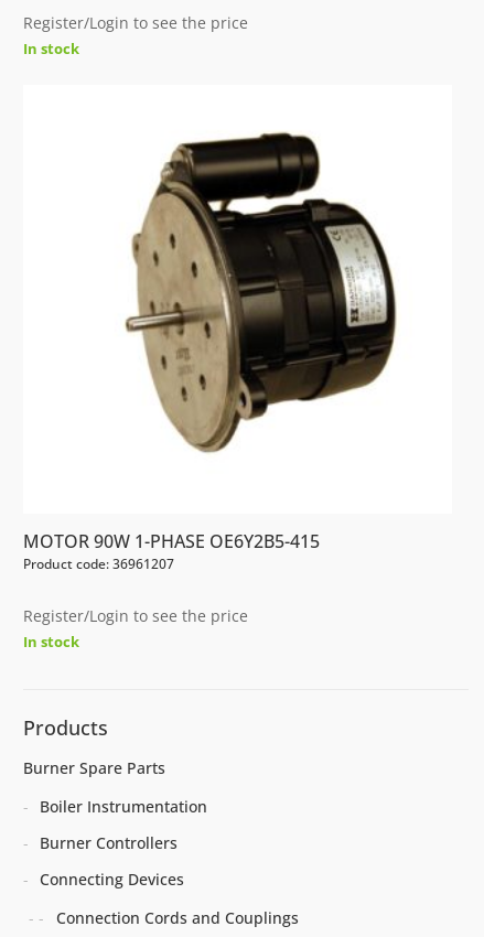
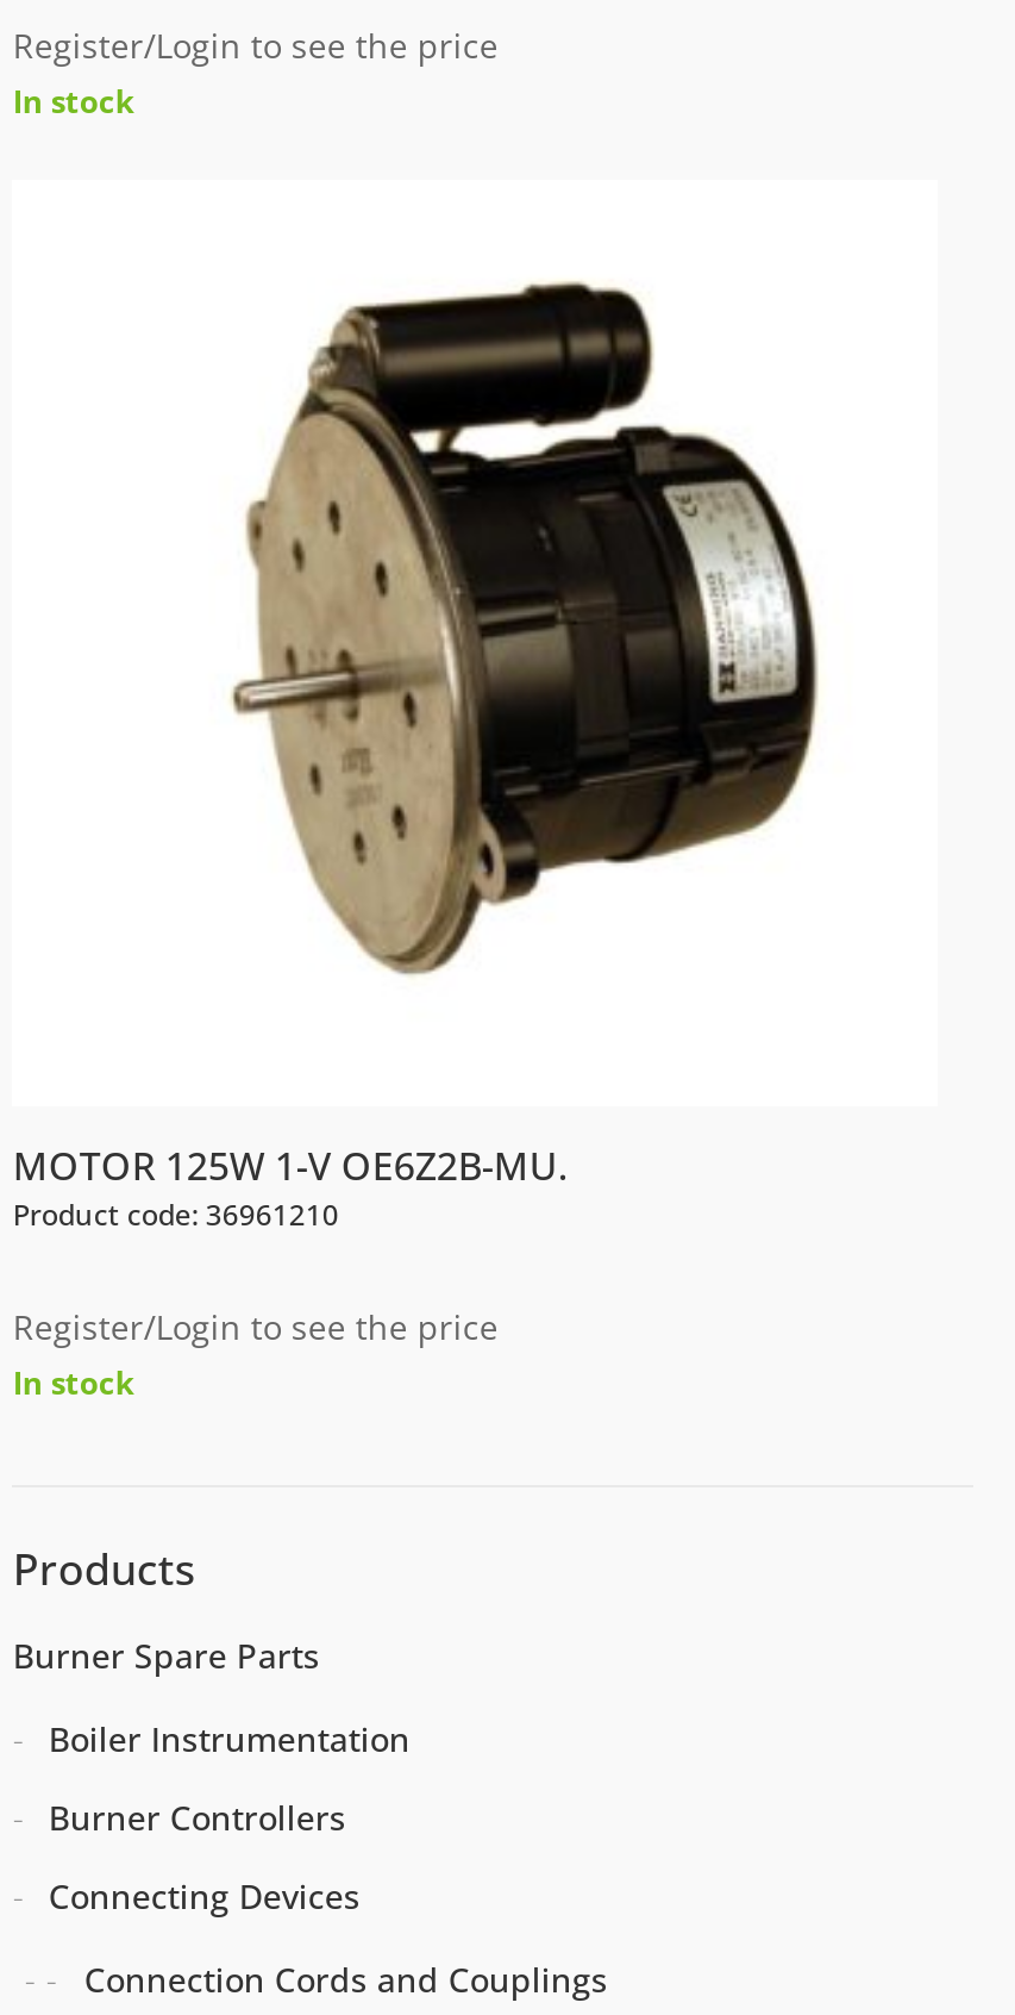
- MOTOR 90W 1-PHASE OE6Y2B5-415
+ MOTOR 125W 1-V OE6Z2B-MU.

- Product code: 36961207
+ Product code: 36961210
